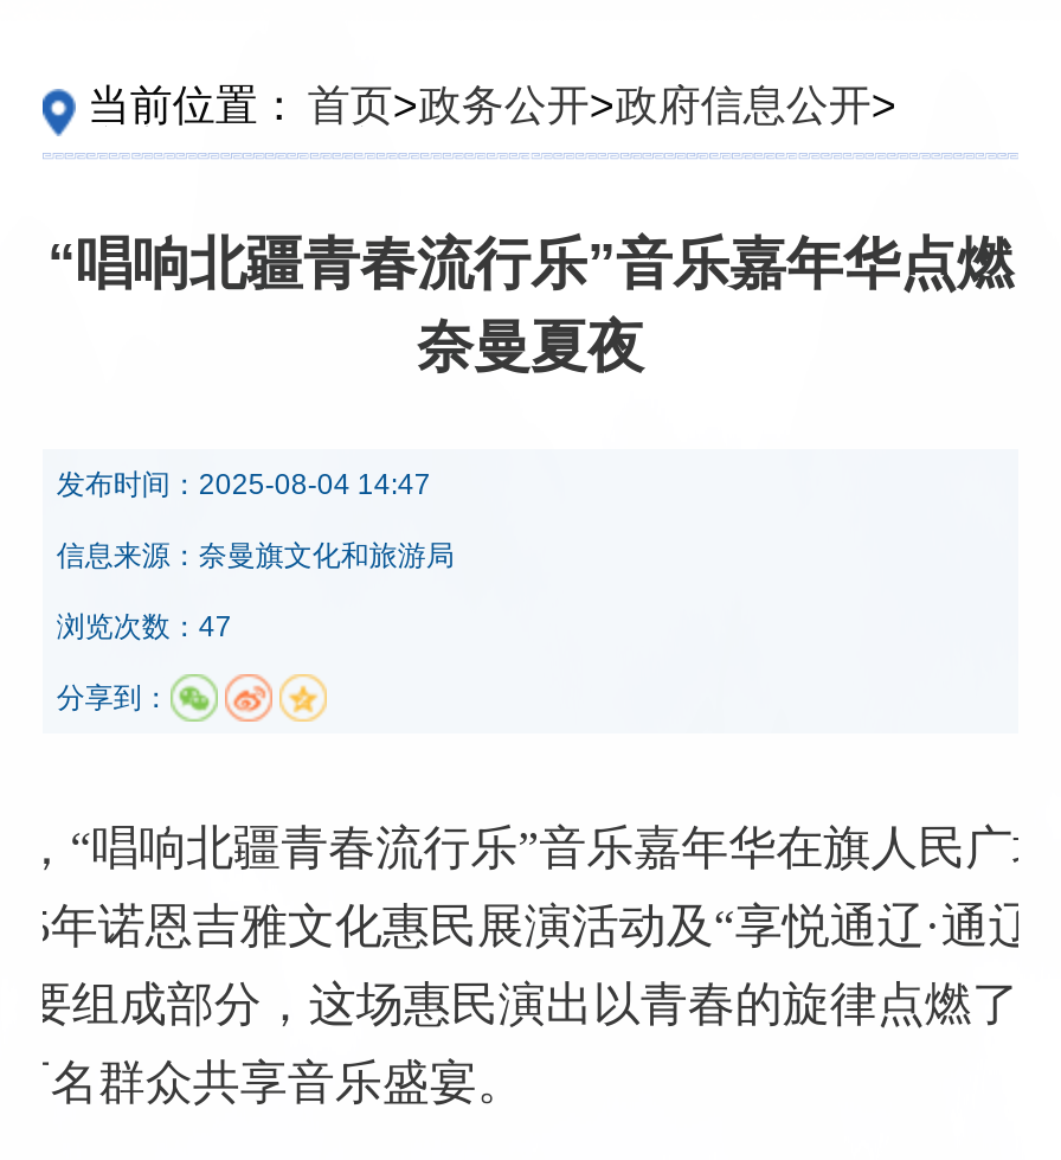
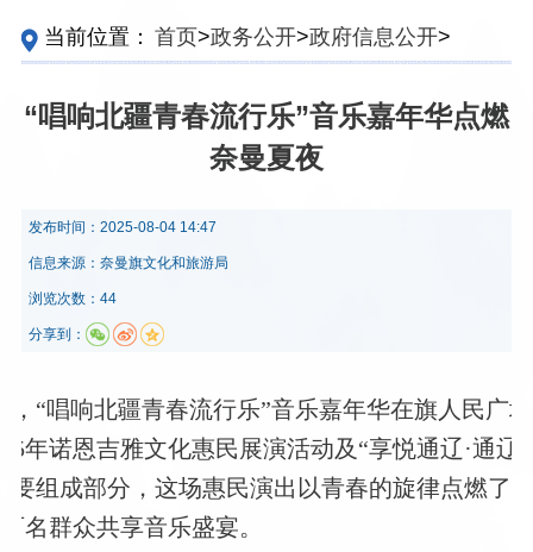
- 浏览次数：47
+ 浏览次数：44
